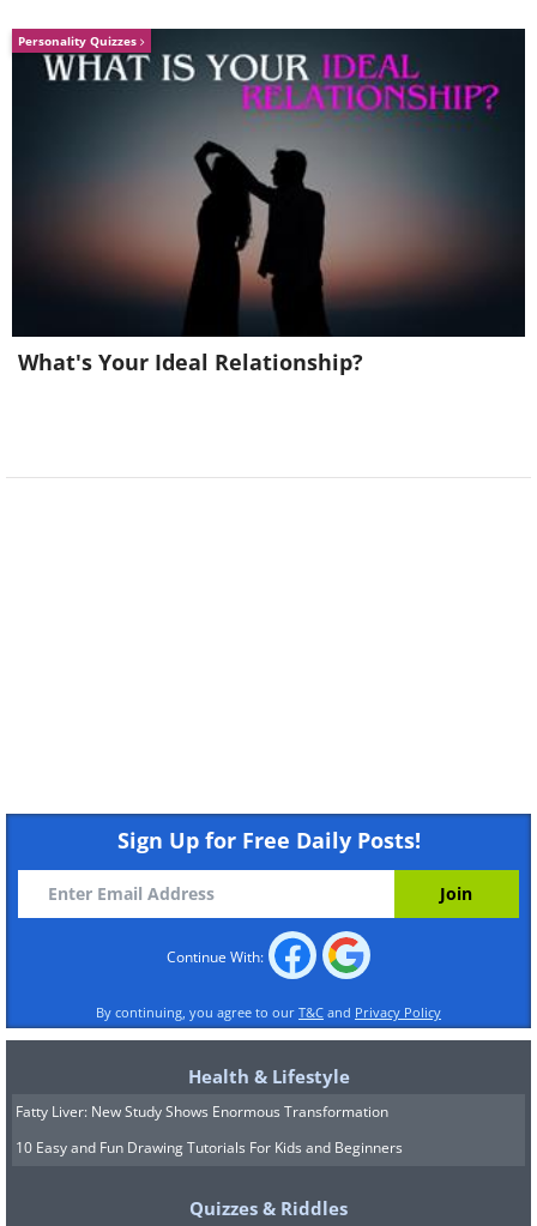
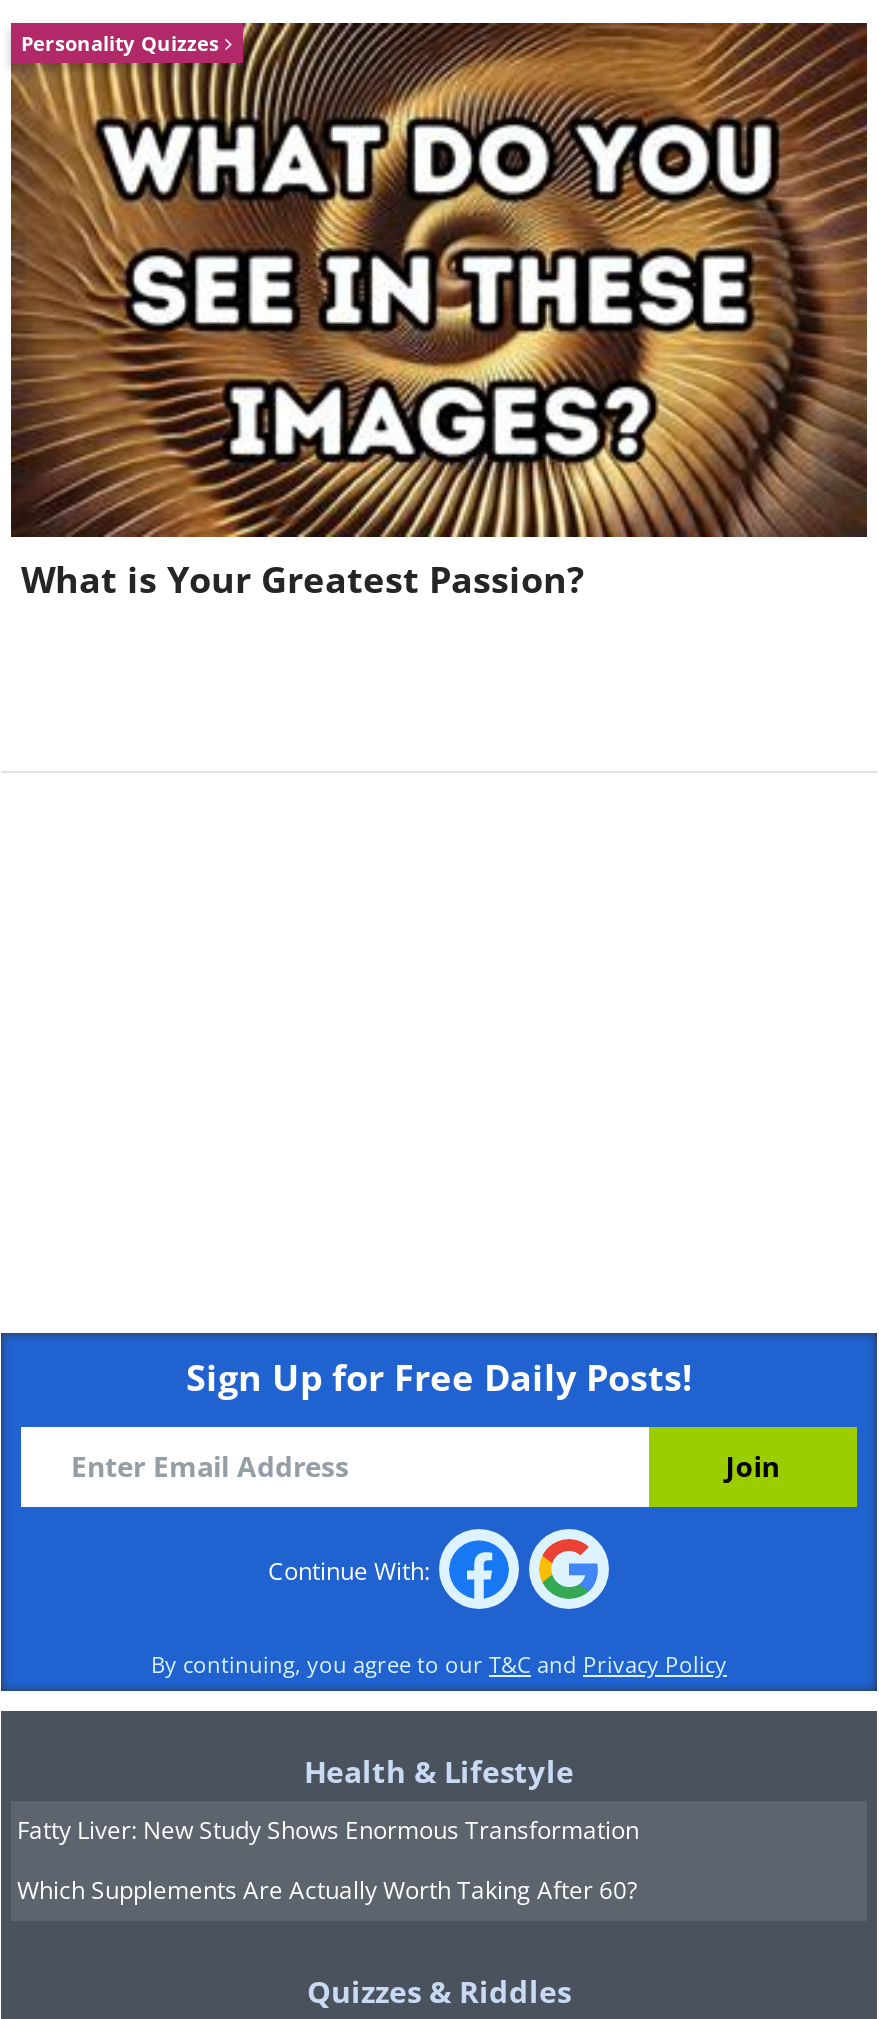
- [image]
- What's Your Ideal Relationship?
+ [image]
+ What is Your Greatest Passion?

- 10 Easy and Fun Drawing Tutorials For Kids and Beginners
+ Which Supplements Are Actually Worth Taking After 60?
